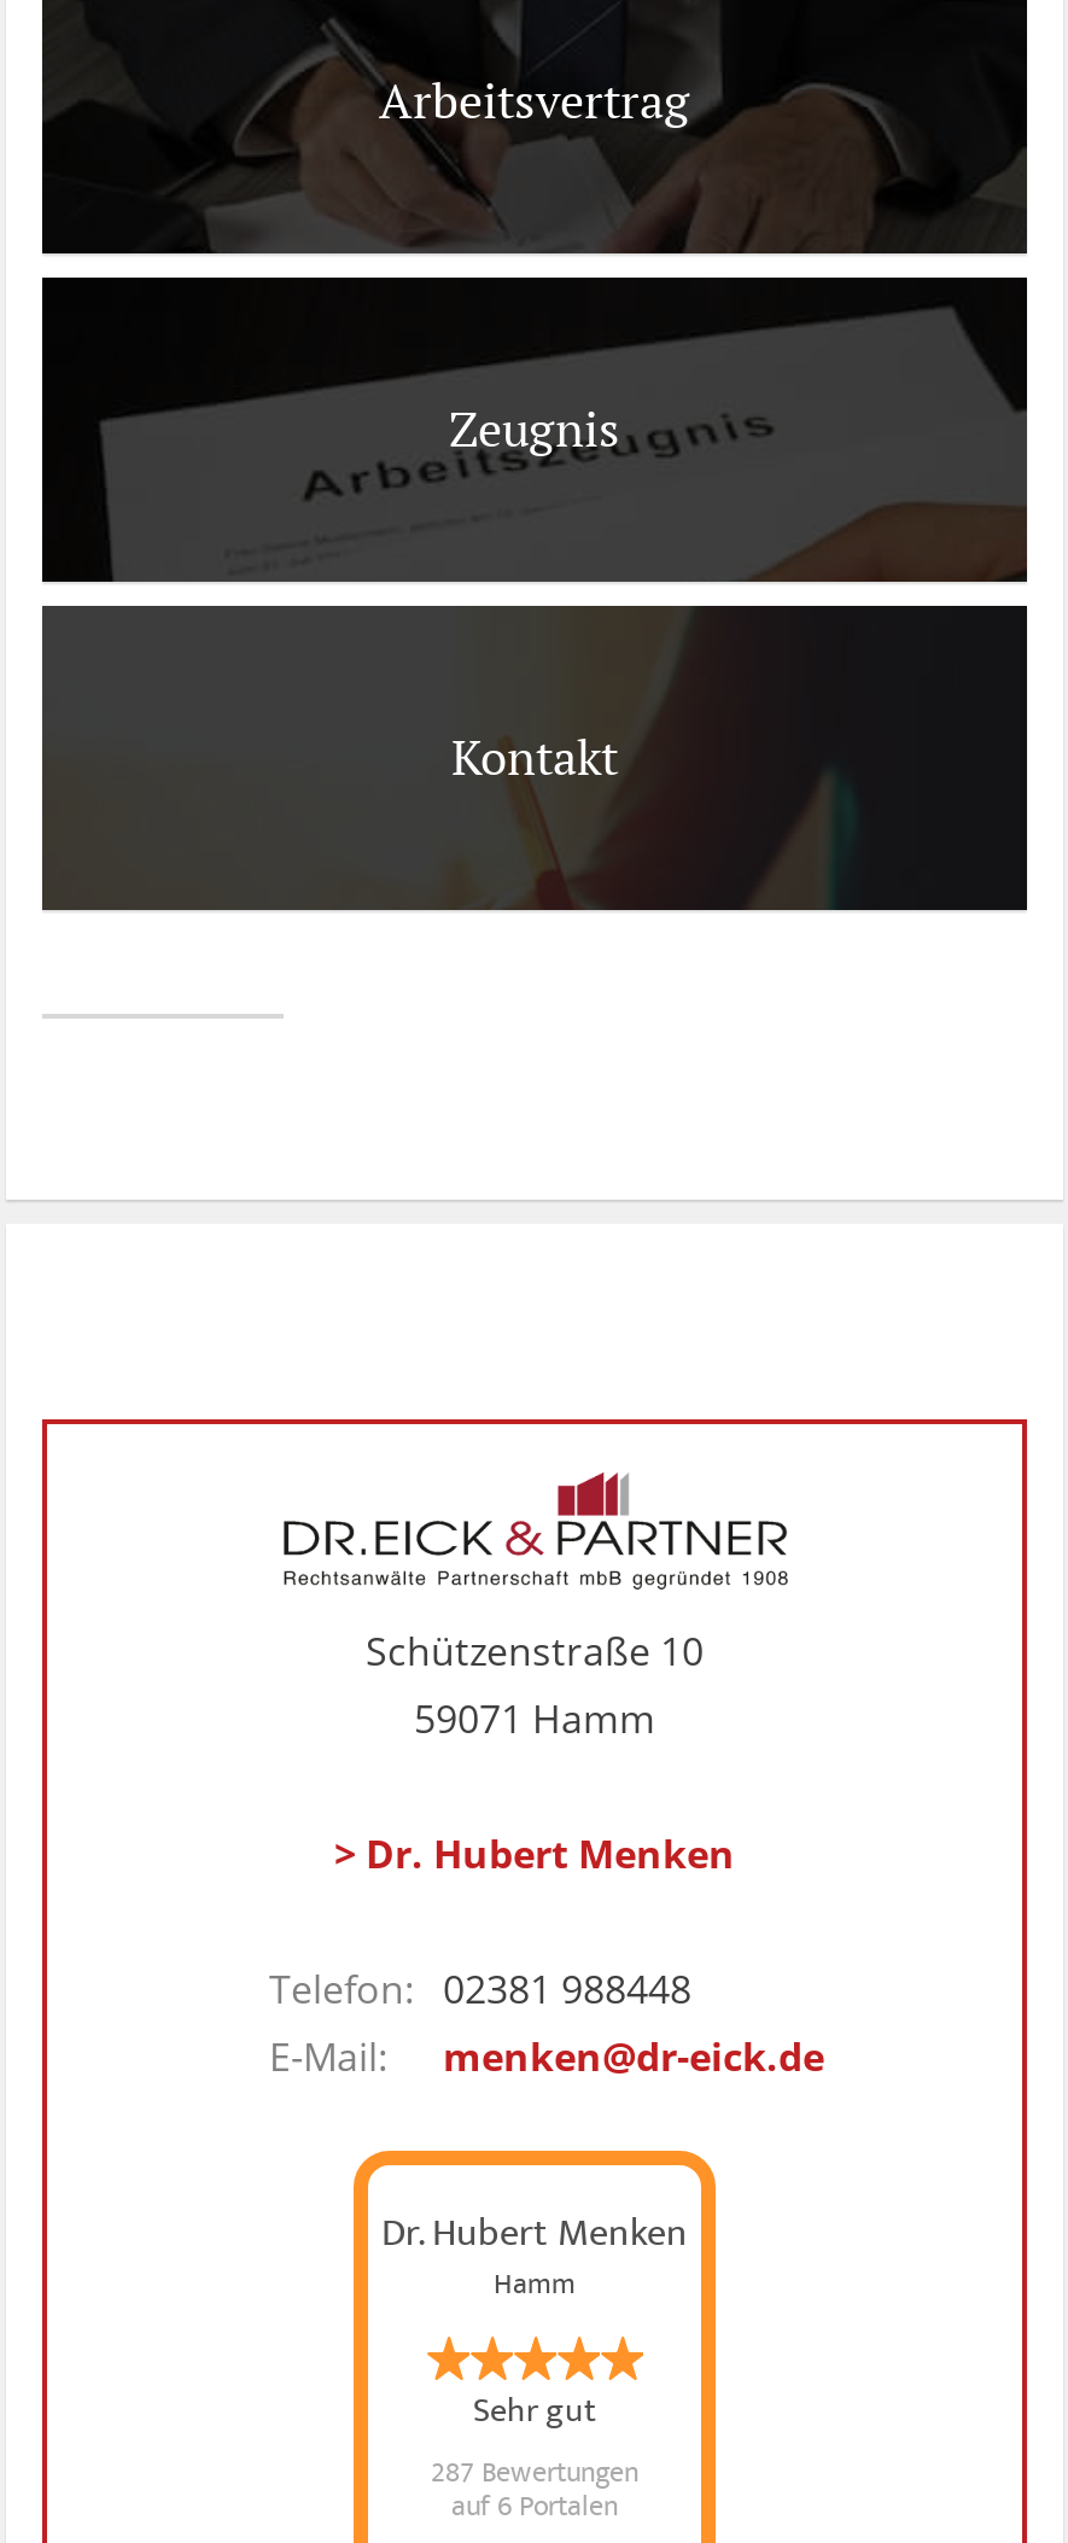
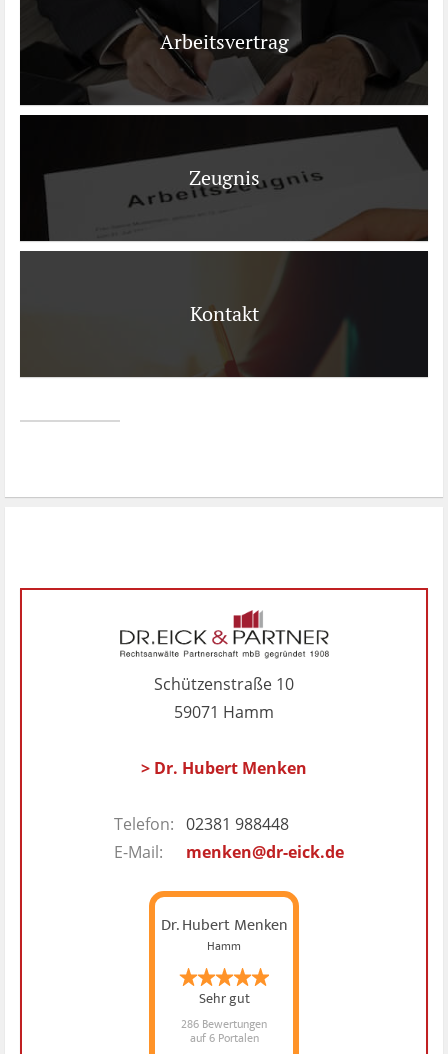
- 287 Bewertungen
+ 286 Bewertungen
